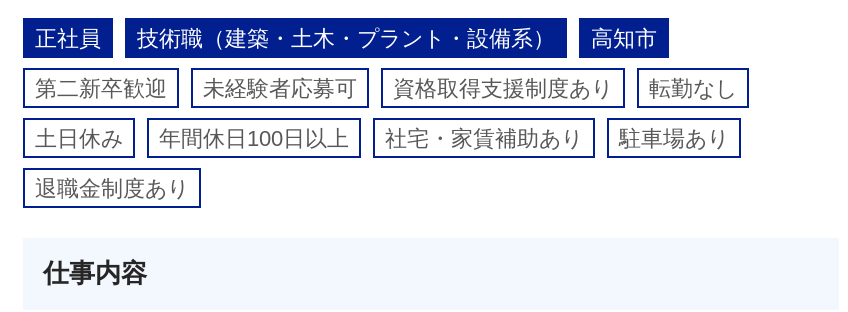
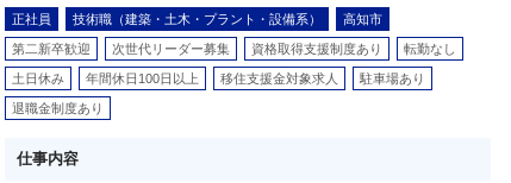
- 未経験者応募可
+ 次世代リーダー募集

- 社宅・家賃補助あり
+ 移住支援金対象求人
